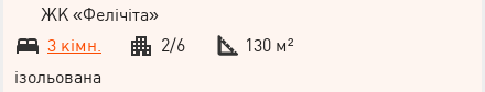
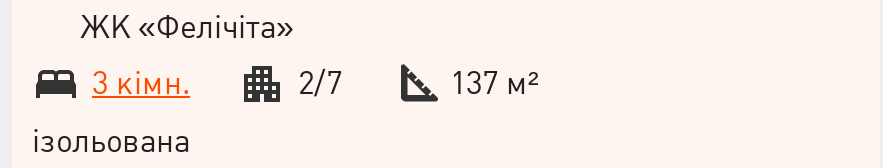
- 2/6
+ 2/7

- 130 м²
+ 137 м²
